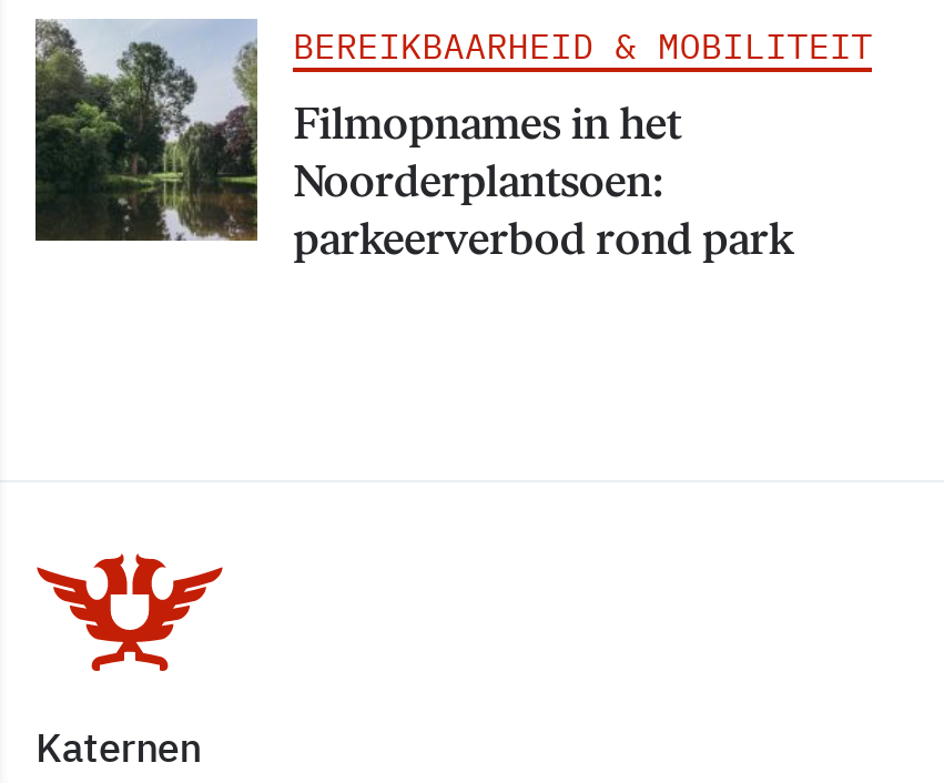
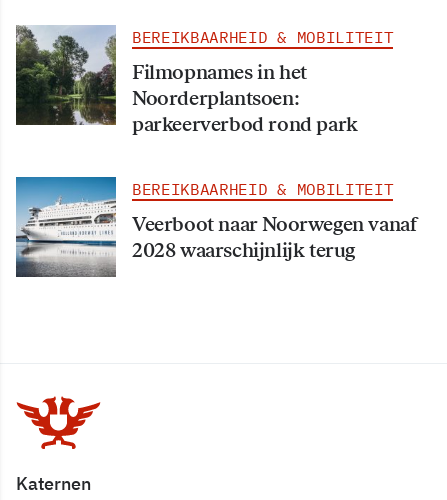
+ [image]
+ BEREIKBAARHEID & MOBILITEIT
+ Veerboot naar Noorwegen vanaf
+ 2028 waarschijnlijk terug
